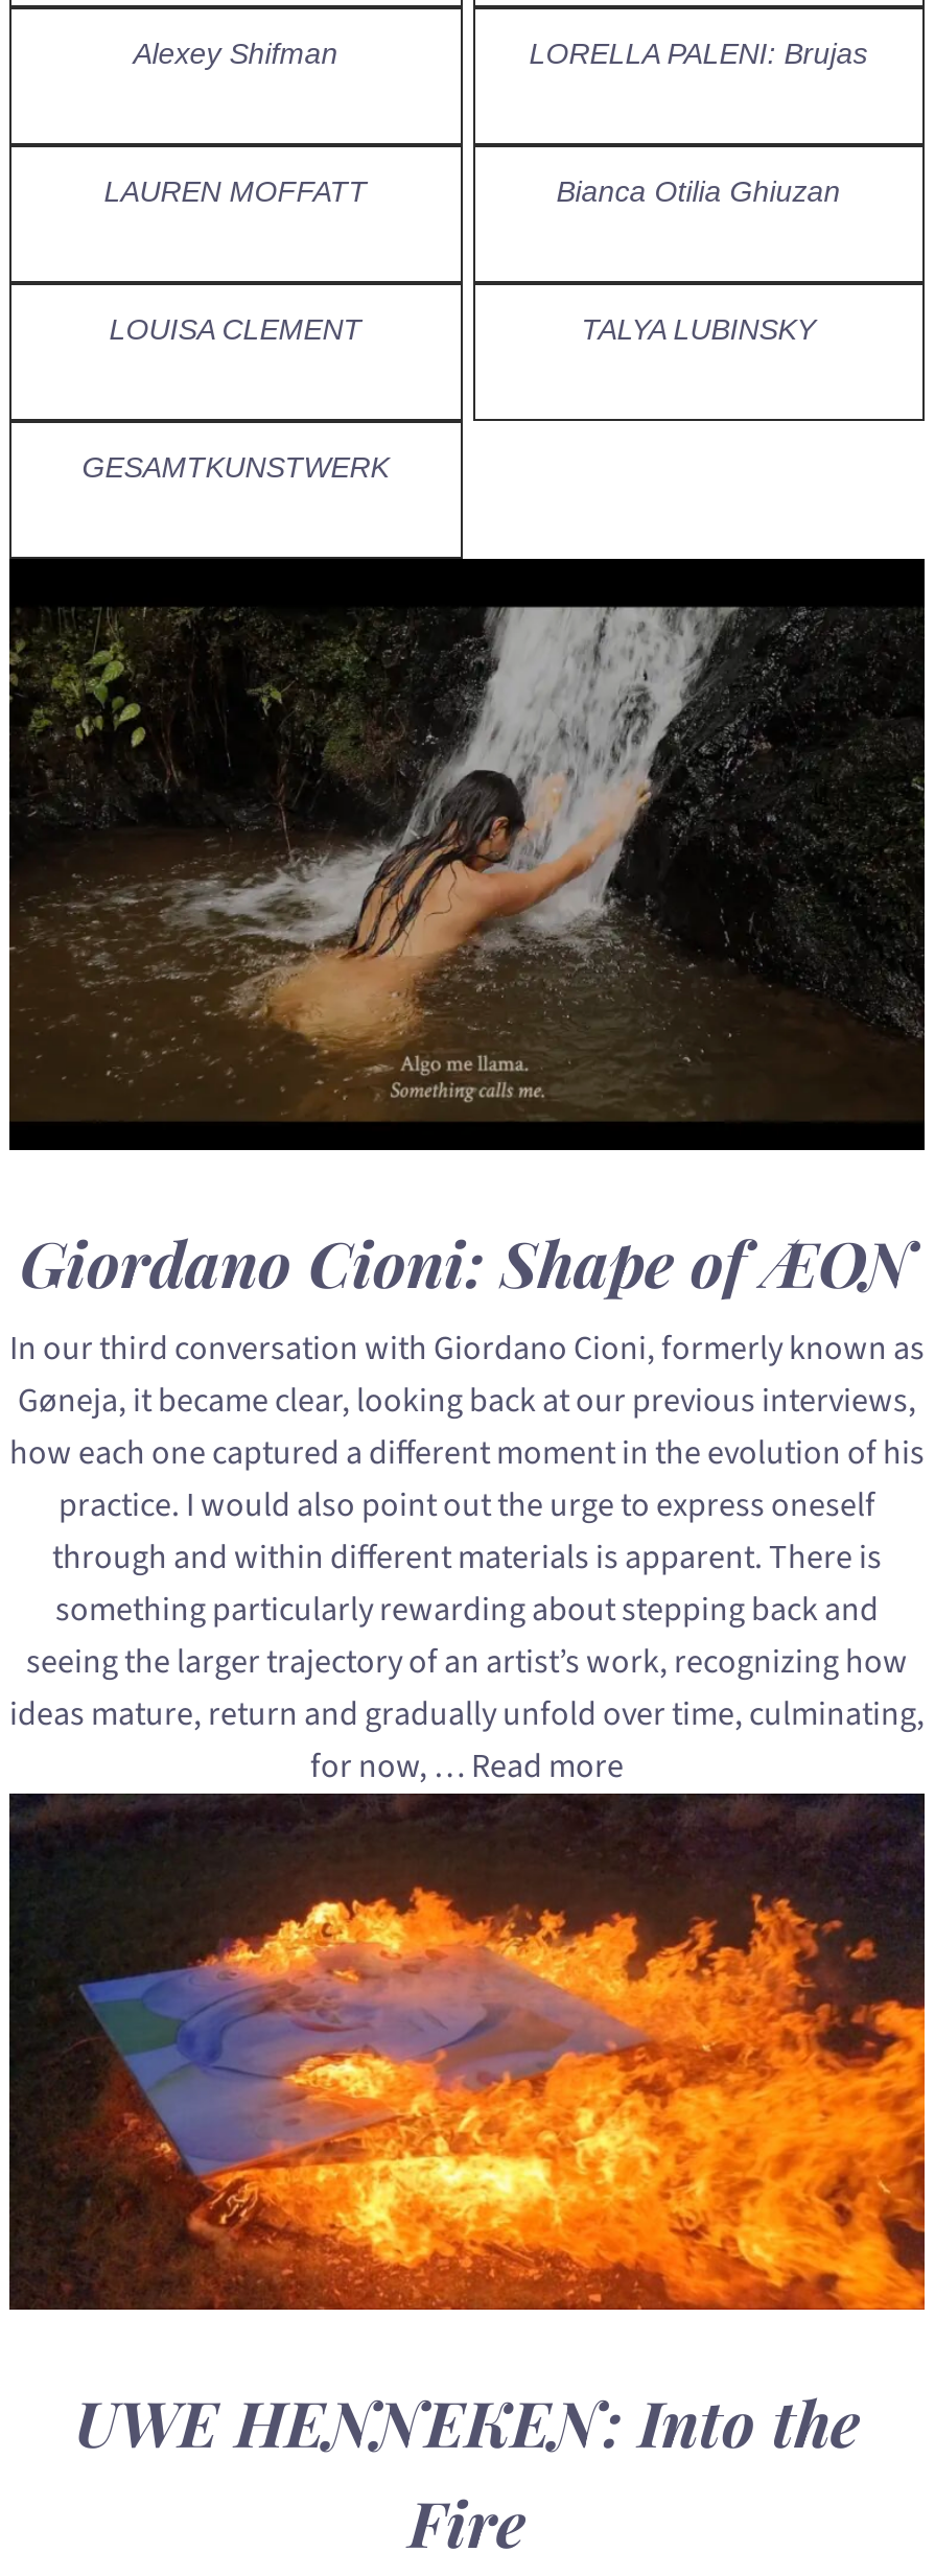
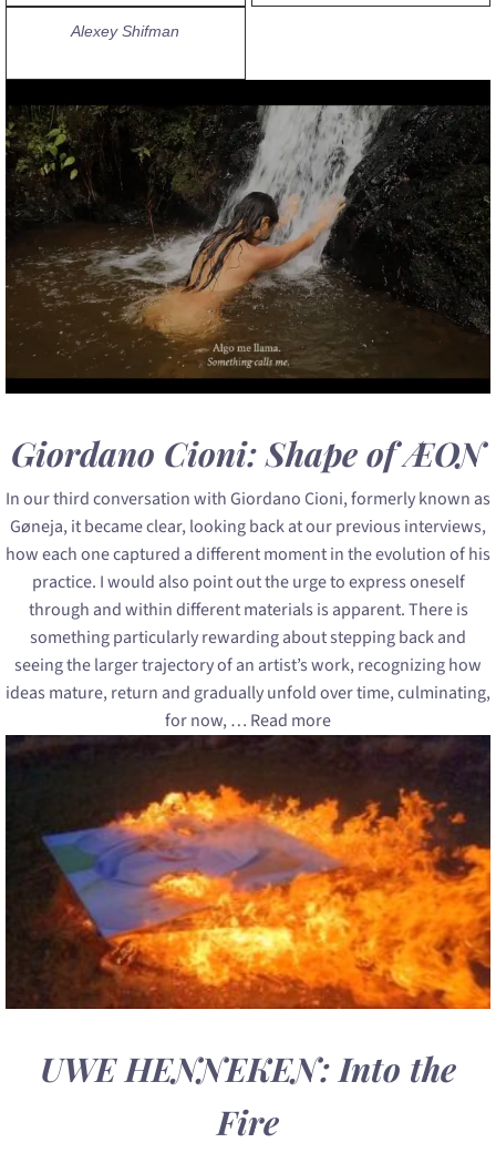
- LORELLA PALENI: Brujas

- LAUREN MOFFATT
- Bianca Otilia Ghiuzan

- LOUISA CLEMENT
- TALYA LUBINSKY

- GESAMTKUNSTWERK
